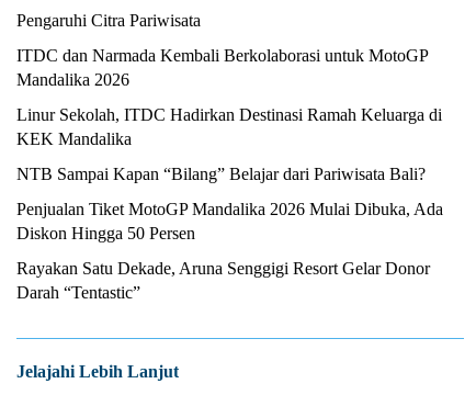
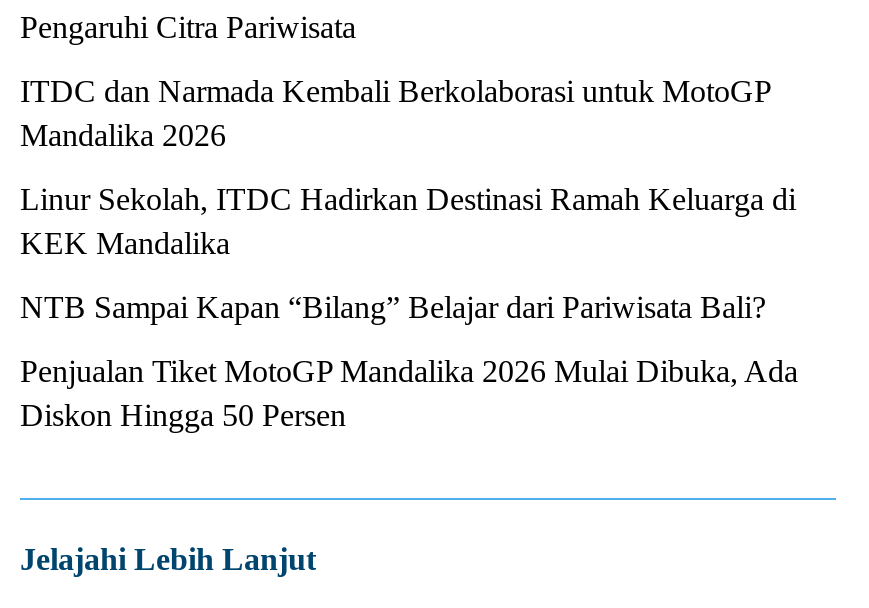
- Rayakan Satu Dekade, Aruna Senggigi Resort Gelar Donor
- Darah “Tentastic”
